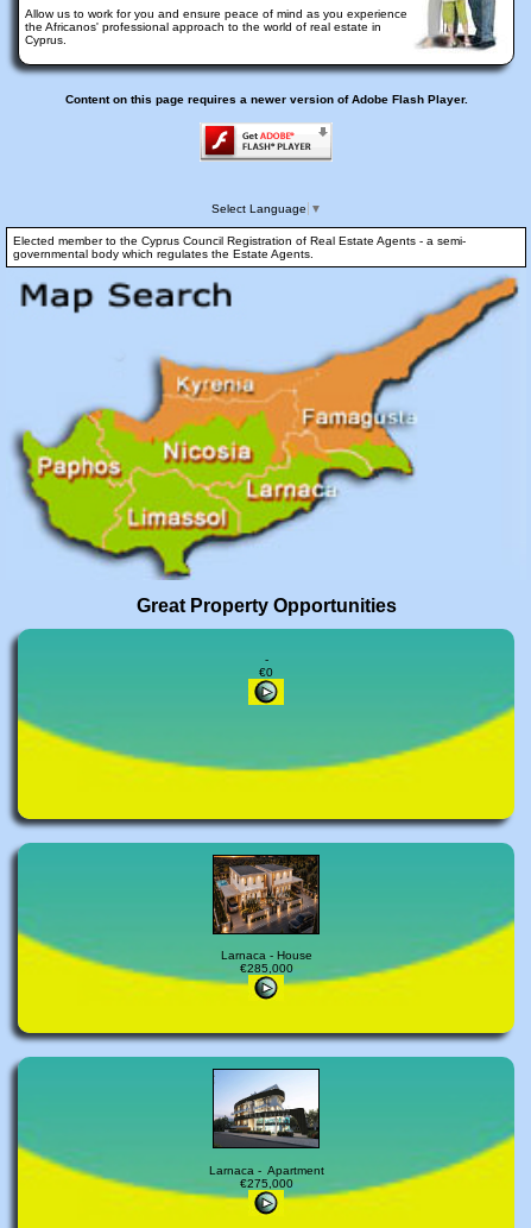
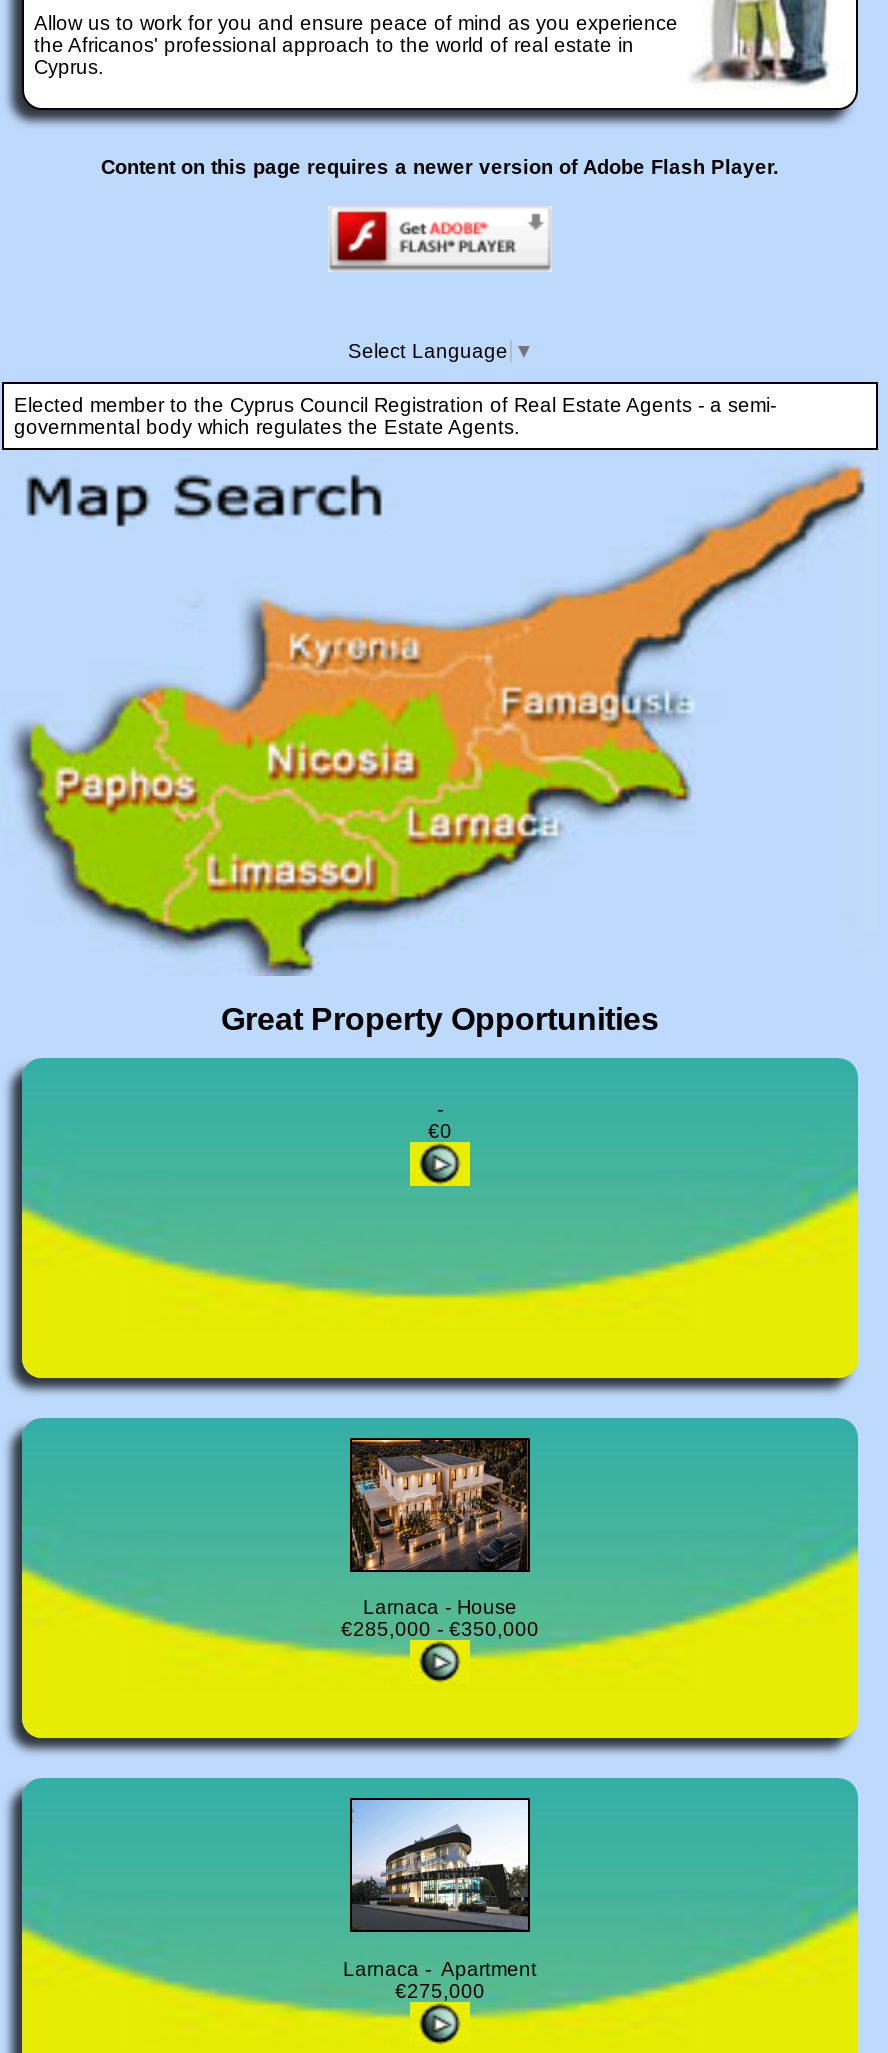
- €285,000
+ €285,000 - €350,000
